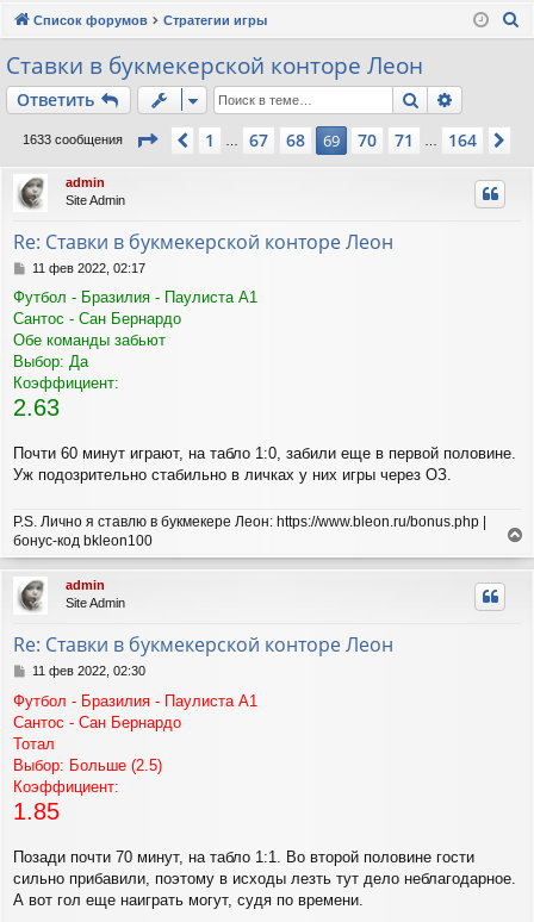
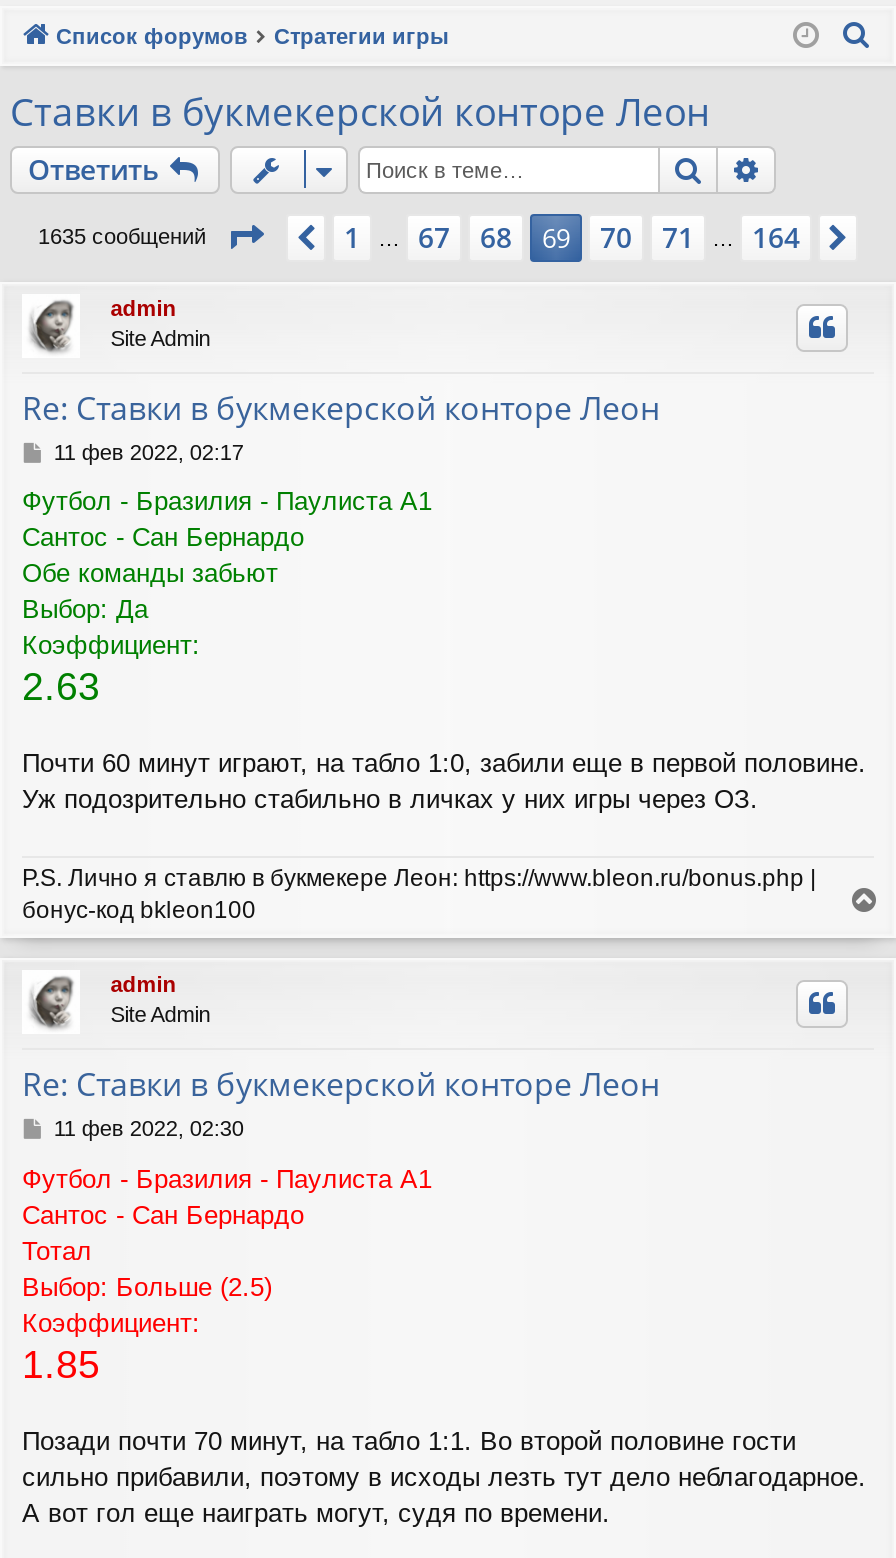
- 1633 сообщения
+ 1635 сообщений
